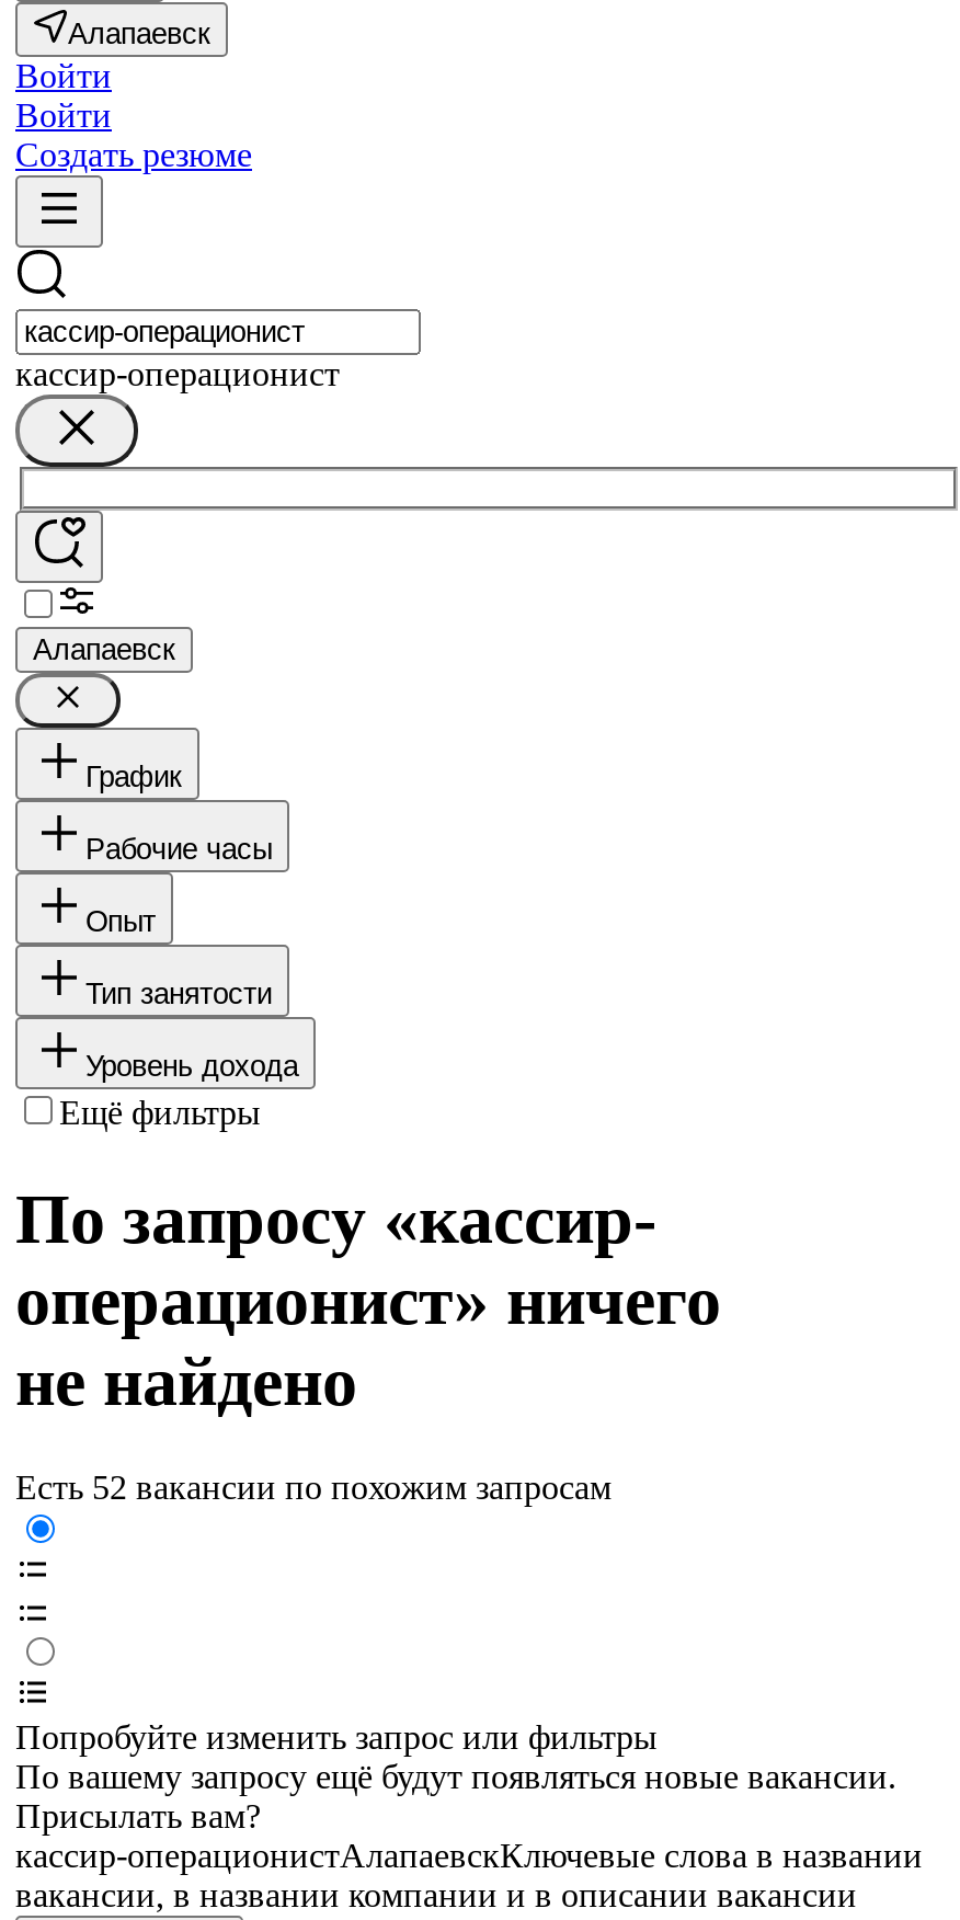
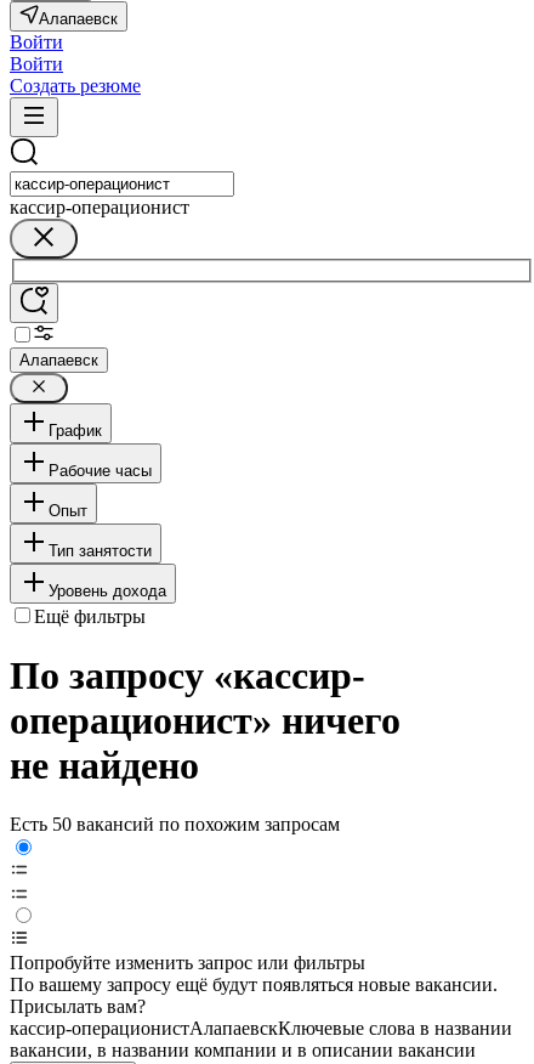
- Есть 52 вакансии по похожим запросам
+ Есть 50 вакансий по похожим запросам
